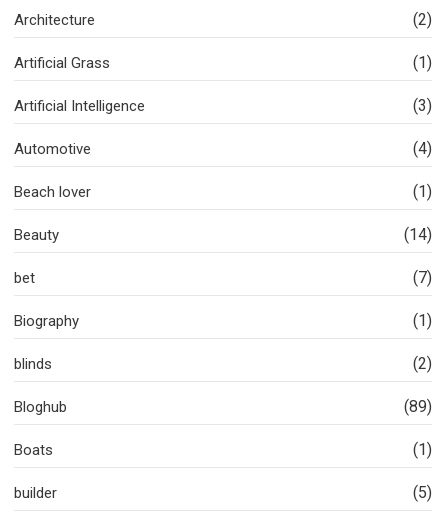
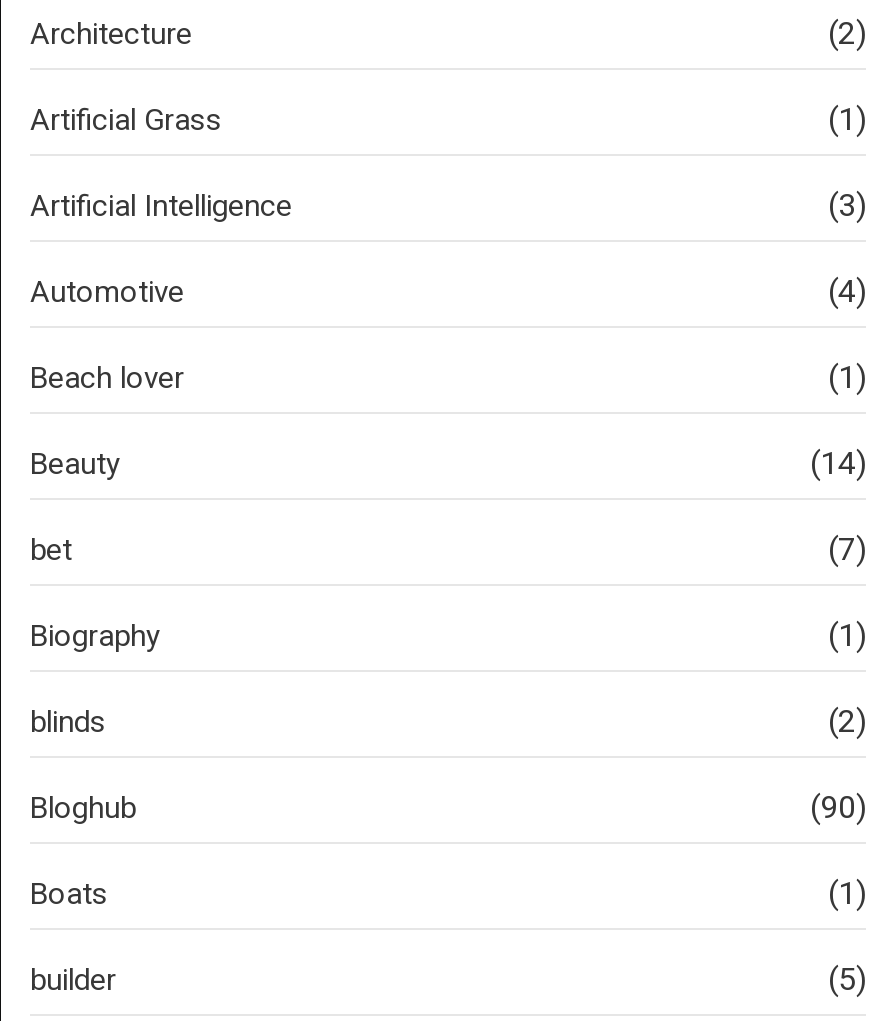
- (89)
+ (90)
